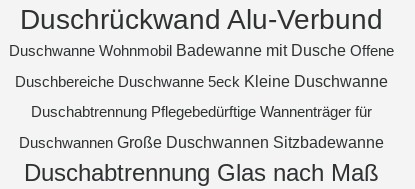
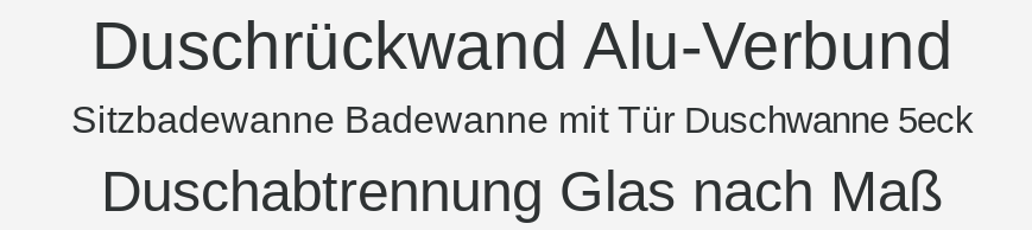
- Duschwanne Wohnmobil Badewanne mit Dusche Offene
- Duschbereiche Duschwanne 5eck Kleine Duschwanne
- Duschabtrennung Pflegebedürftige Wannenträger für
- Duschwannen Große Duschwannen Sitzbadewanne
+ Sitzbadewanne Badewanne mit Tür Duschwanne 5eck
